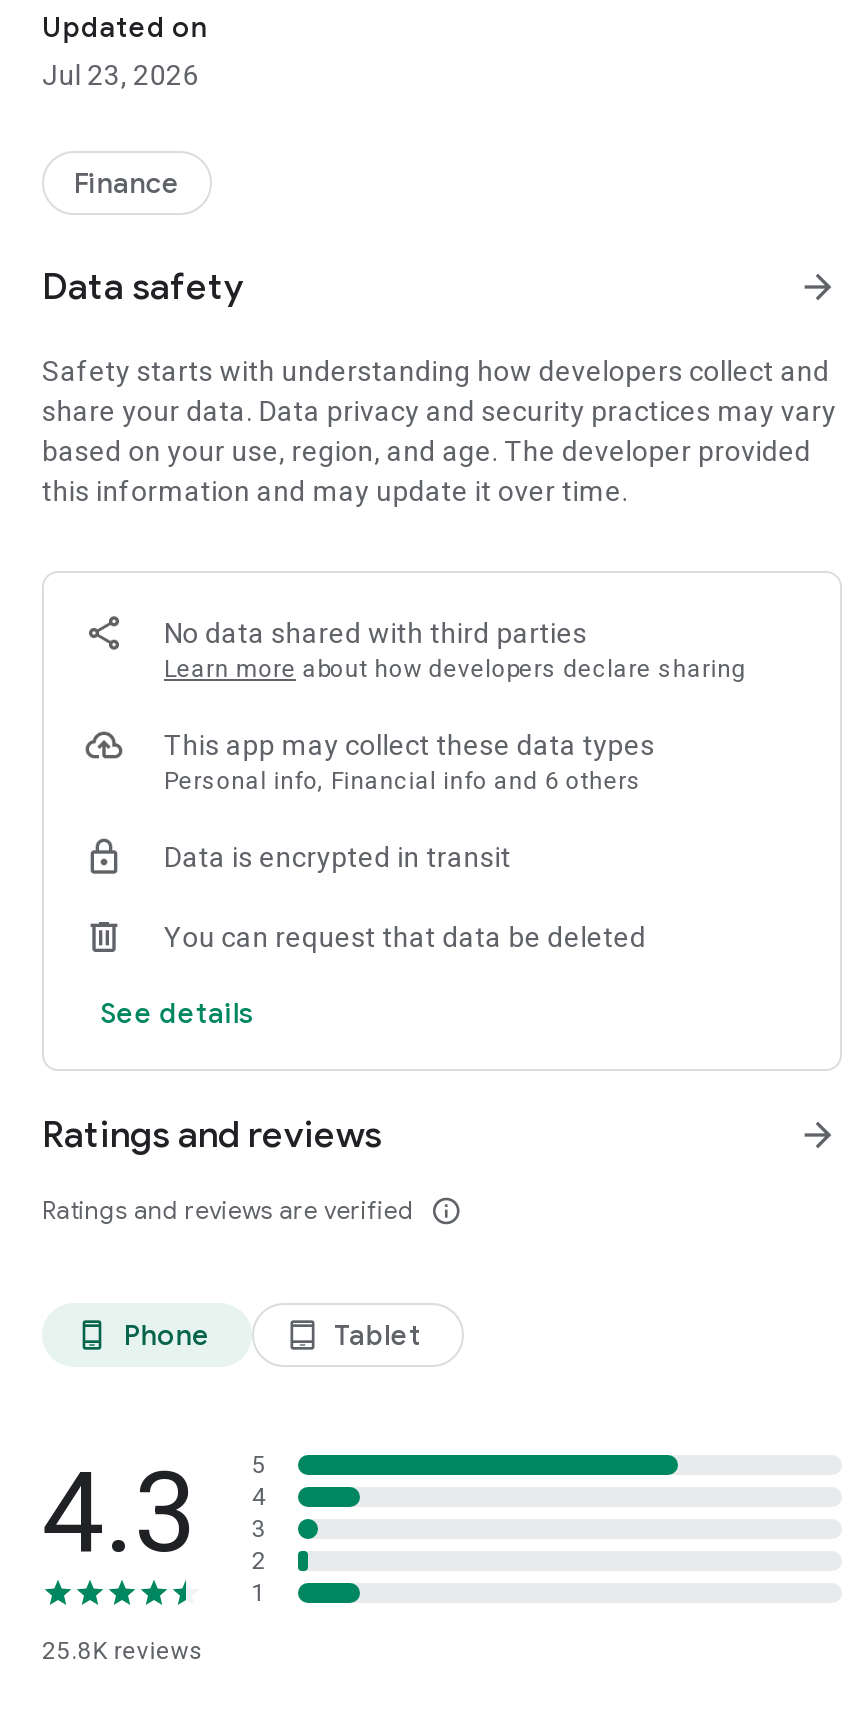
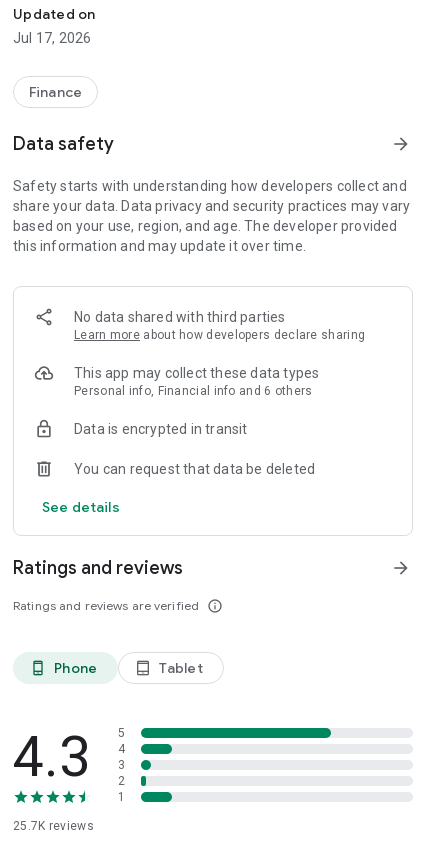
- Jul 23, 2026
+ Jul 17, 2026

- 25.8K reviews
+ 25.7K reviews
